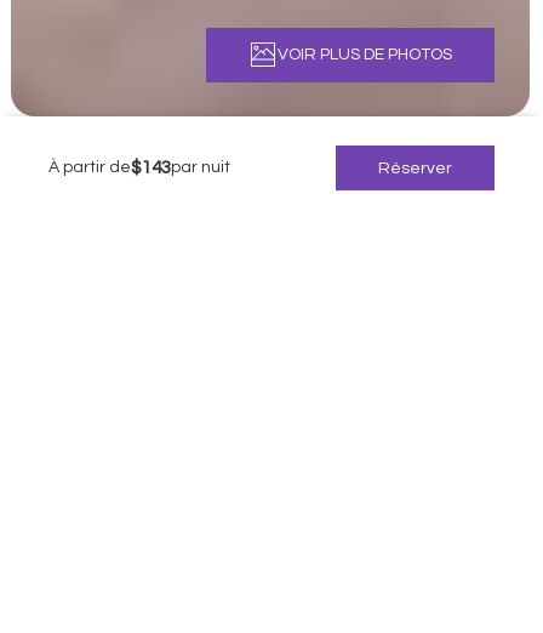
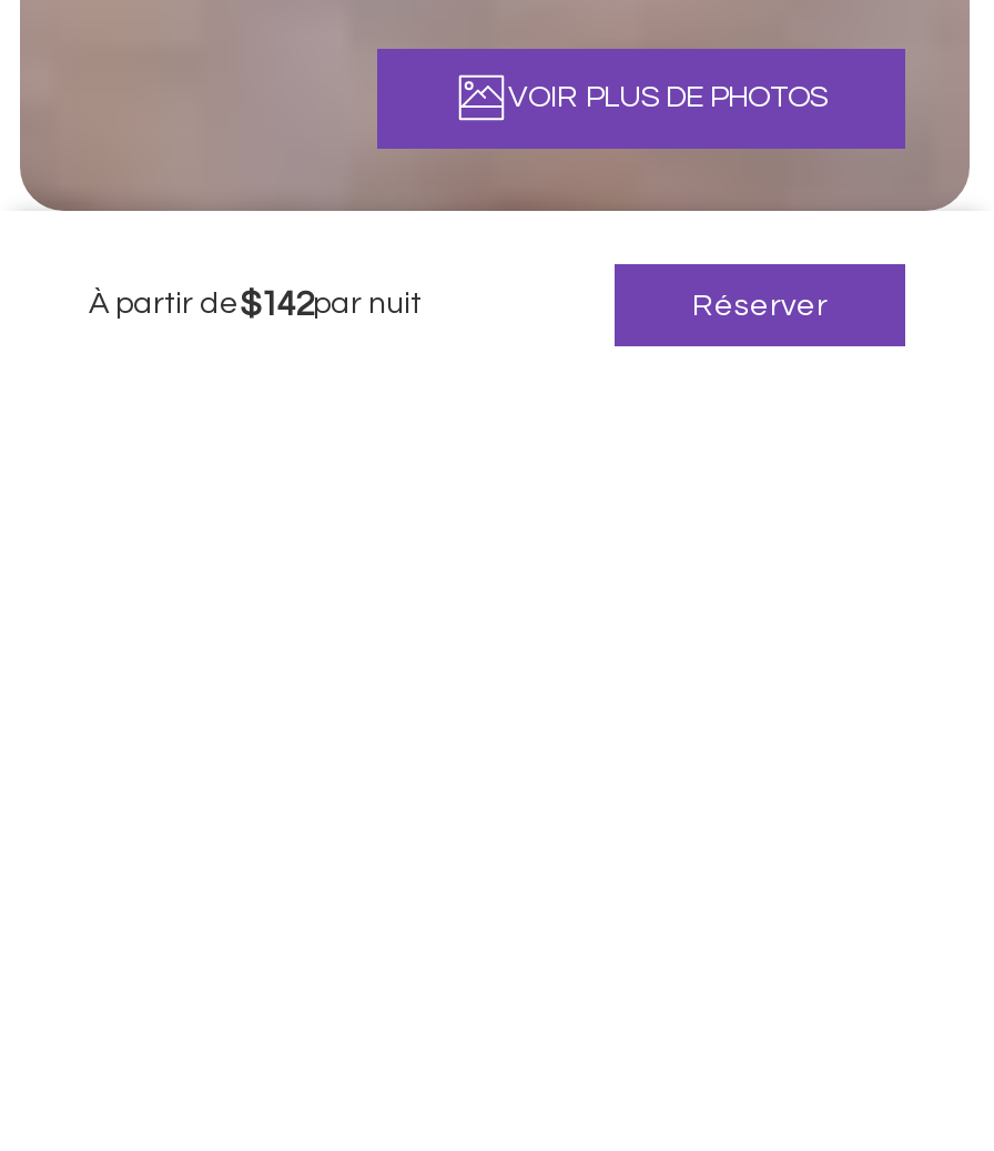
- À partir de$143par nuit
+ À partir de$142par nuit
